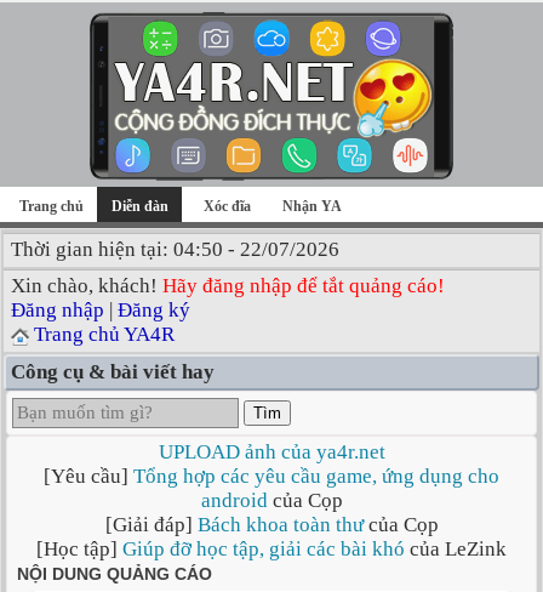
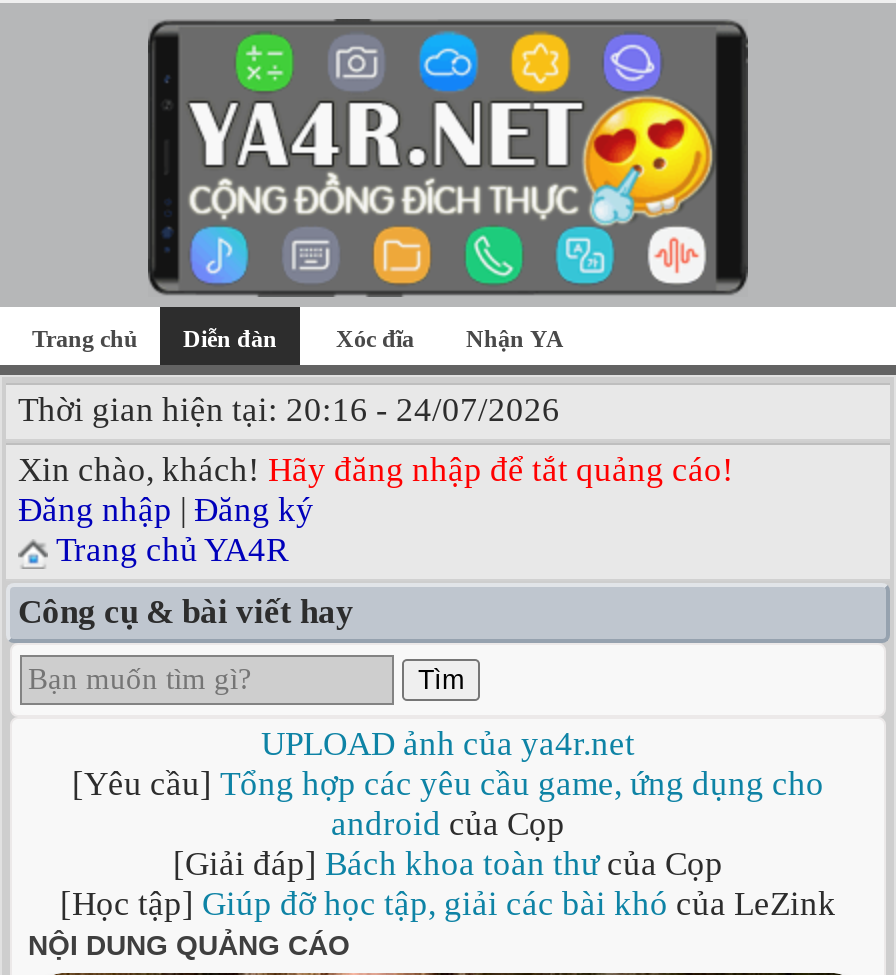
- Thời gian hiện tại: 04:50 - 22/07/2026
+ Thời gian hiện tại: 20:16 - 24/07/2026
